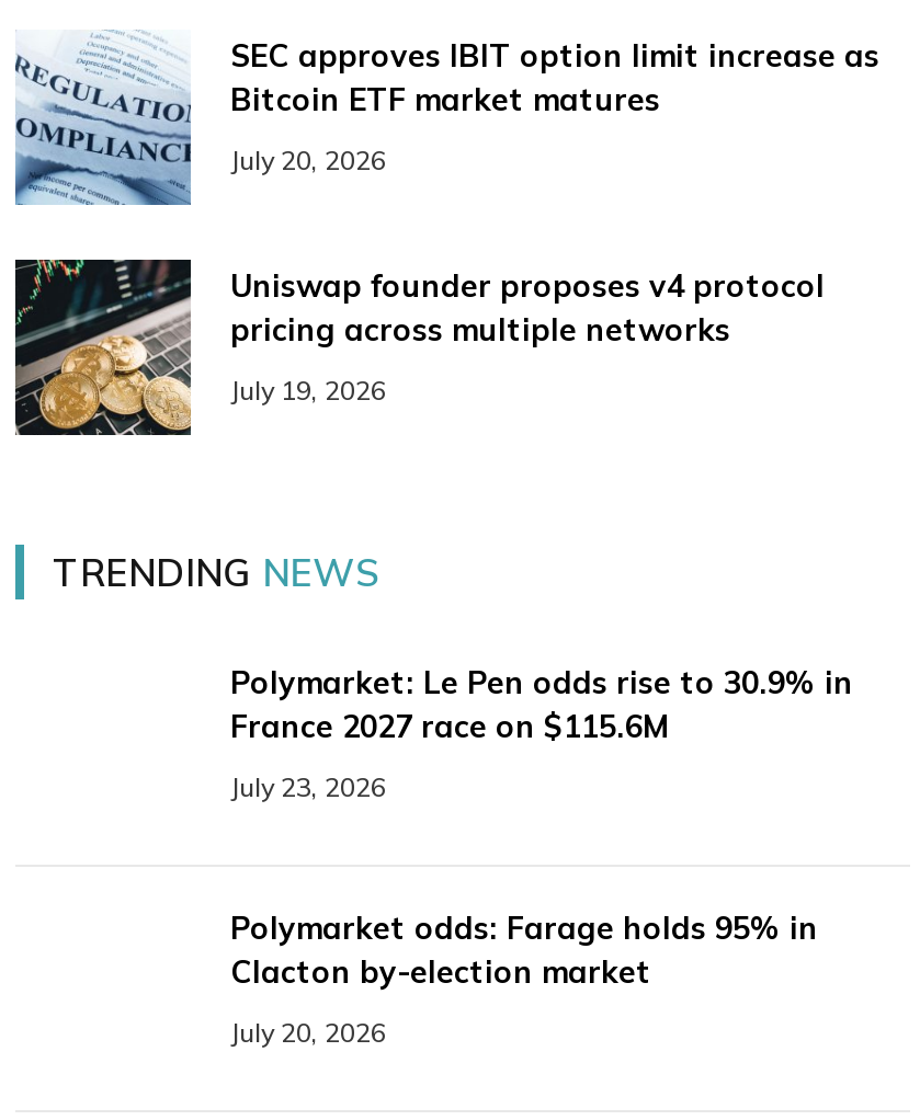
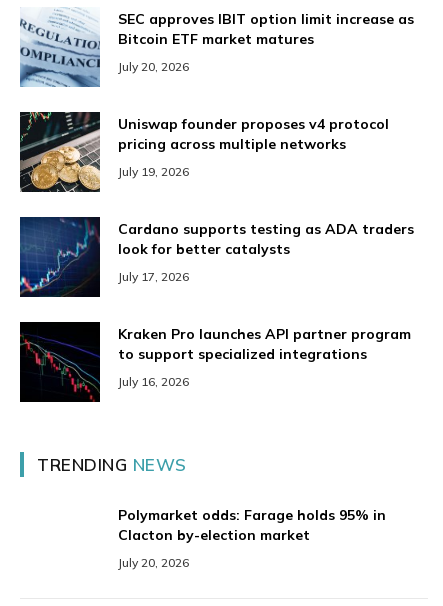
+ [image]
+ Cardano supports testing as ADA traders
+ look for better catalysts
+ July 17, 2026
+ Kraken Pro launches API partner program
+ to support specialized integrations
+ July 16, 2026

+ [image]

moved down: TRENDING NEWS

- Polymarket: Le Pen odds rise to 30.9% in
- France 2027 race on $115.6M
- July 23, 2026
